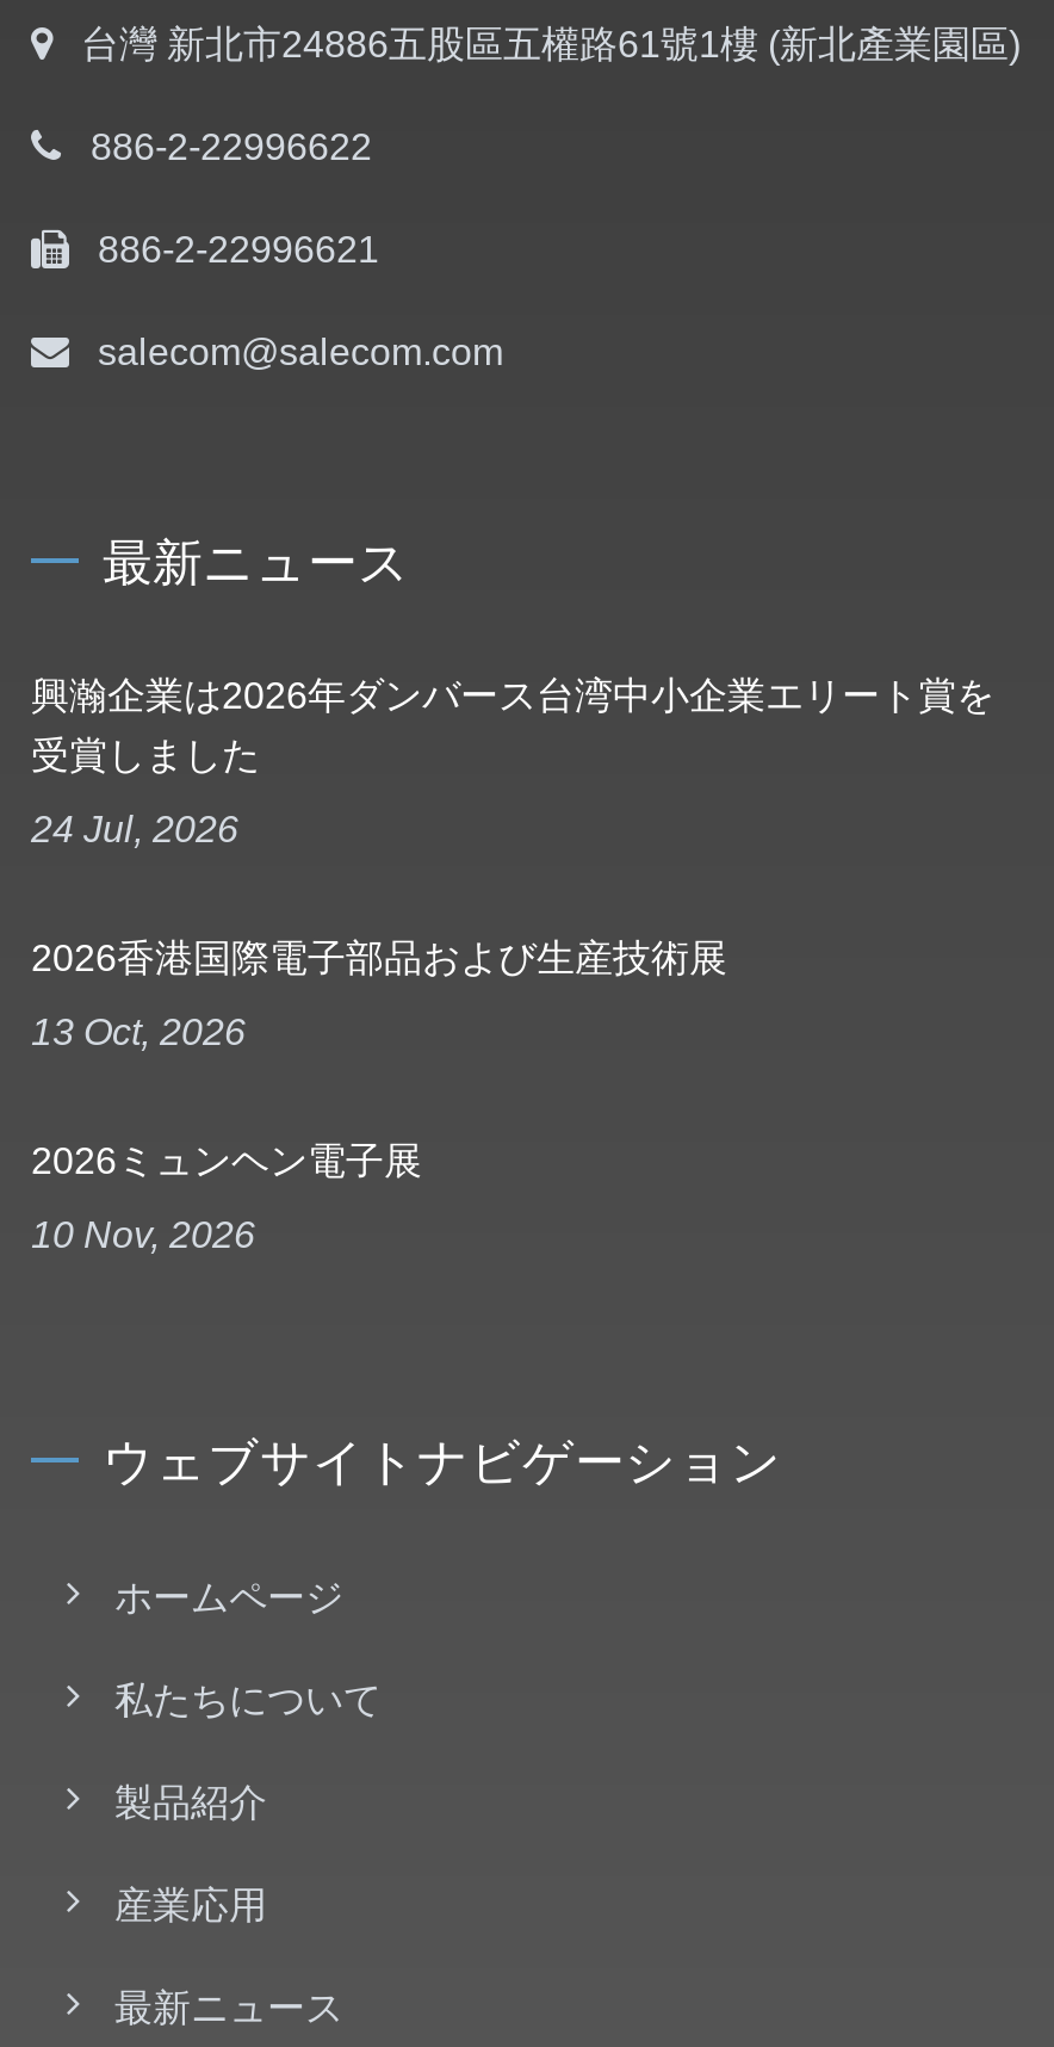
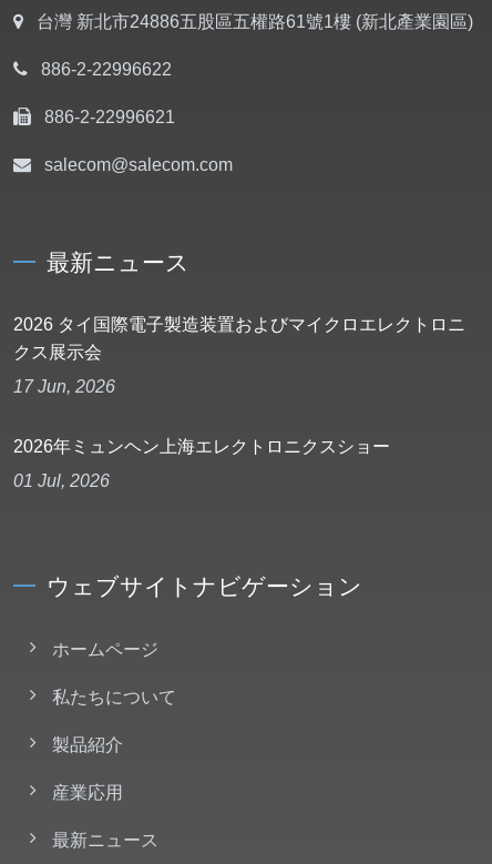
- 興瀚企業は2026年ダンバース台湾中小企業エリート賞を
- 受賞しました
- 24 Jul, 2026
- 2026香港国際電子部品および生産技術展
- 13 Oct, 2026
- 2026ミュンヘン電子展
- 10 Nov, 2026
+ 2026 タイ国際電子製造装置およびマイクロエレクトロニ
+ クス展示会
+ 17 Jun, 2026
+ 2026年ミュンヘン上海エレクトロニクスショー
+ 01 Jul, 2026
